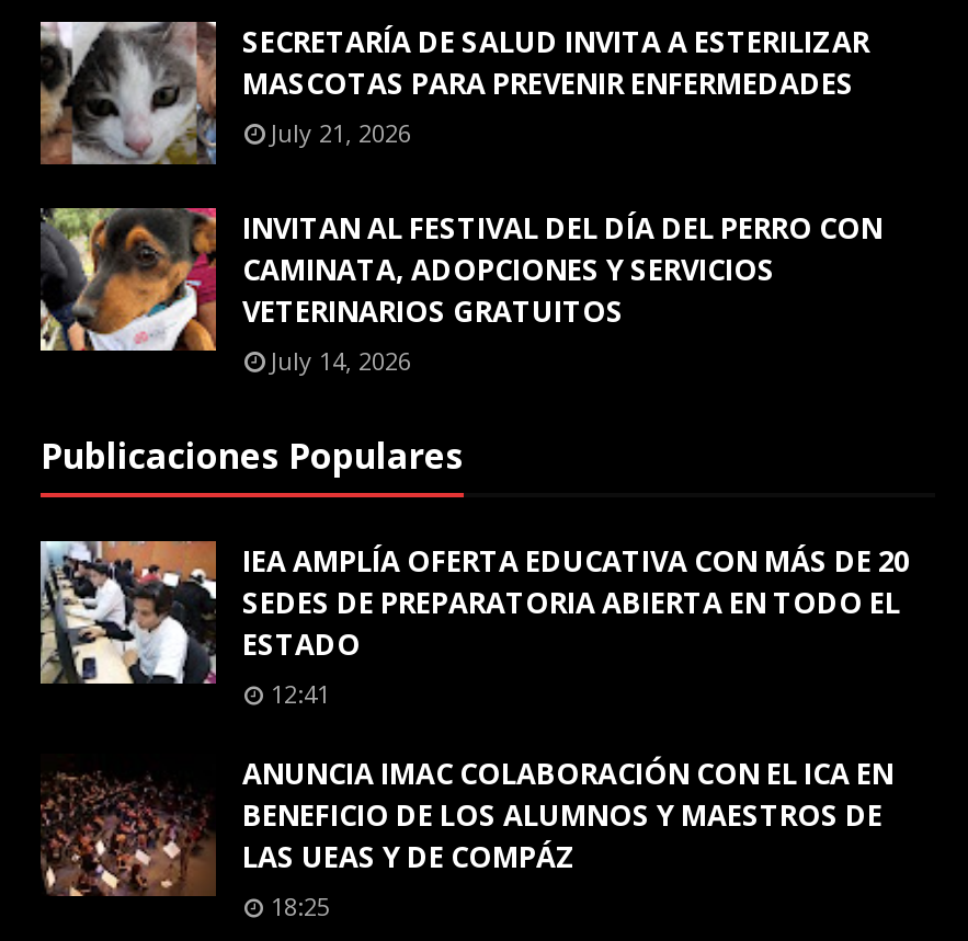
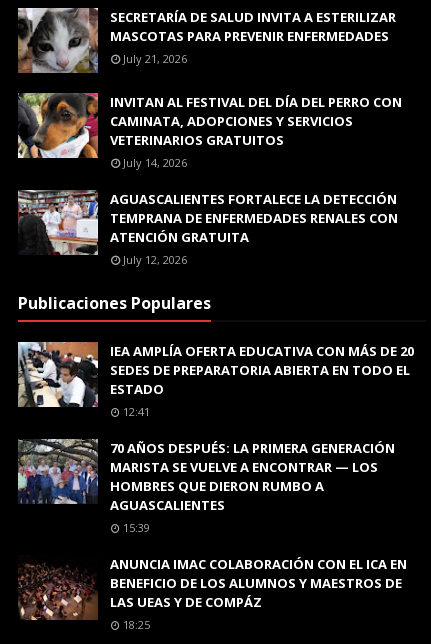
+ [image]
+ AGUASCALIENTES FORTALECE LA DETECCIÓN
+ TEMPRANA DE ENFERMEDADES RENALES CON
+ ATENCIÓN GRATUITA
+ July 12, 2026

+ [image]
+ 70 AÑOS DESPUÉS: LA PRIMERA GENERACIÓN
+ MARISTA SE VUELVE A ENCONTRAR — LOS
+ HOMBRES QUE DIERON RUMBO A
+ AGUASCALIENTES
+ 15:39
